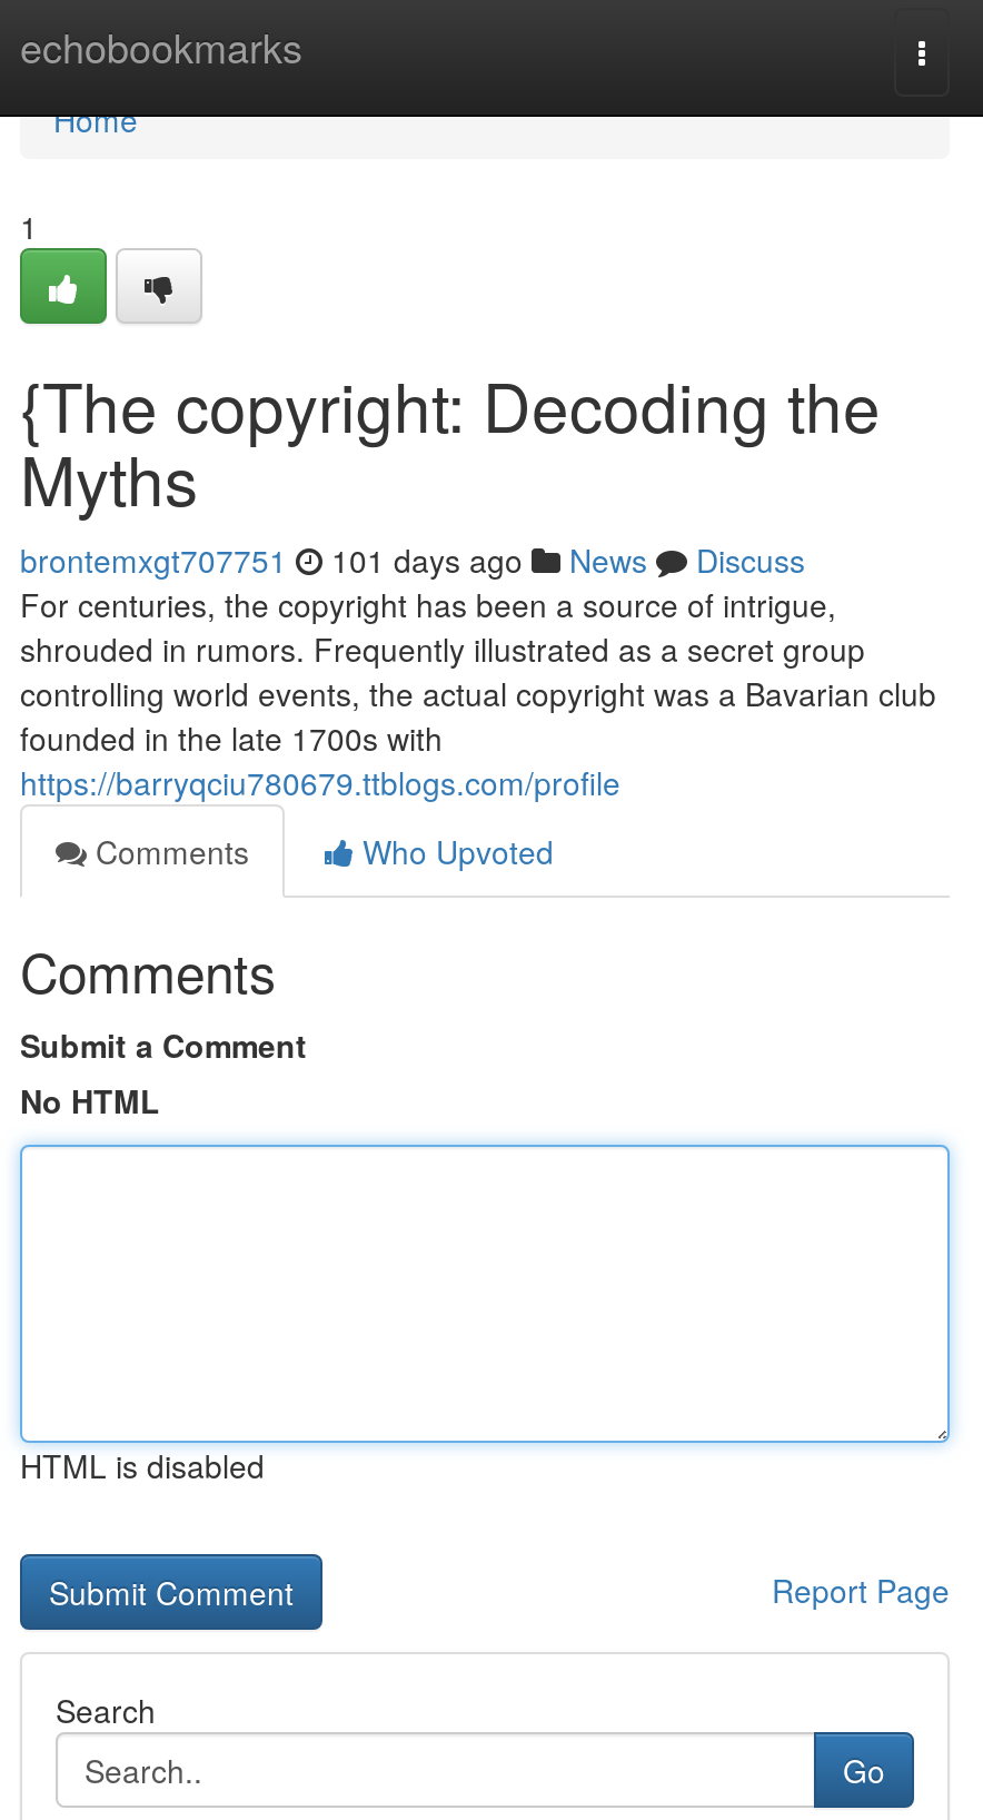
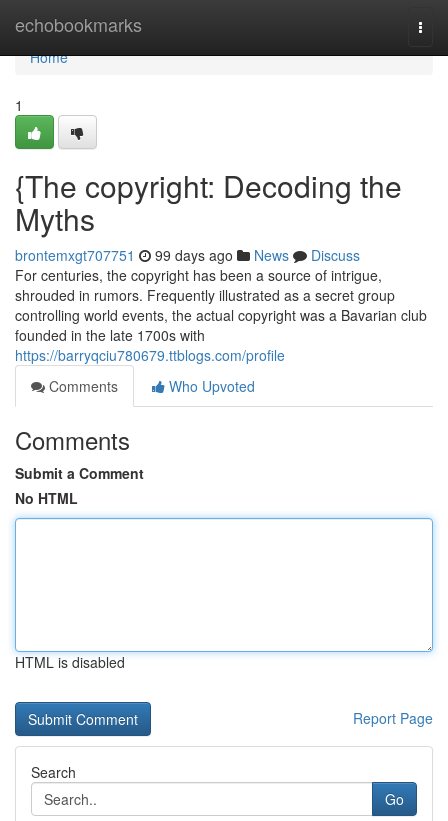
- brontemxgt707751 101 days ago News Discuss
+ brontemxgt707751 99 days ago News Discuss
